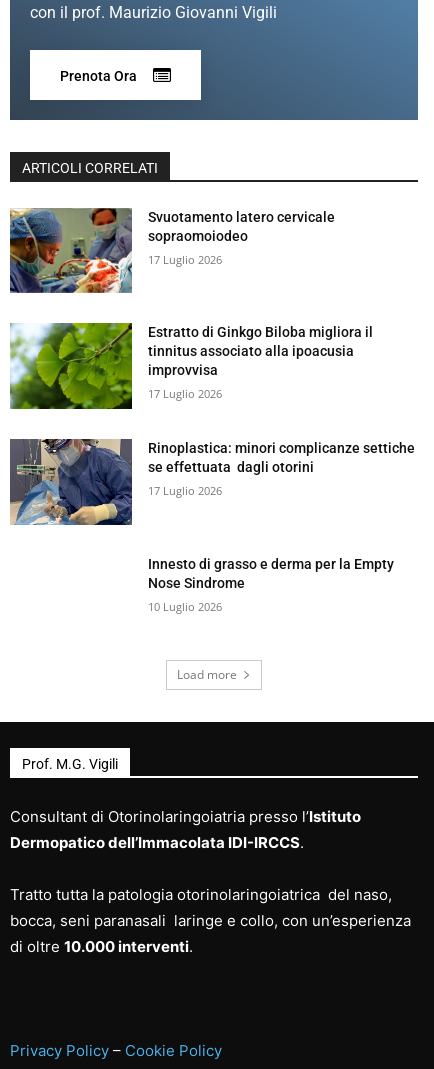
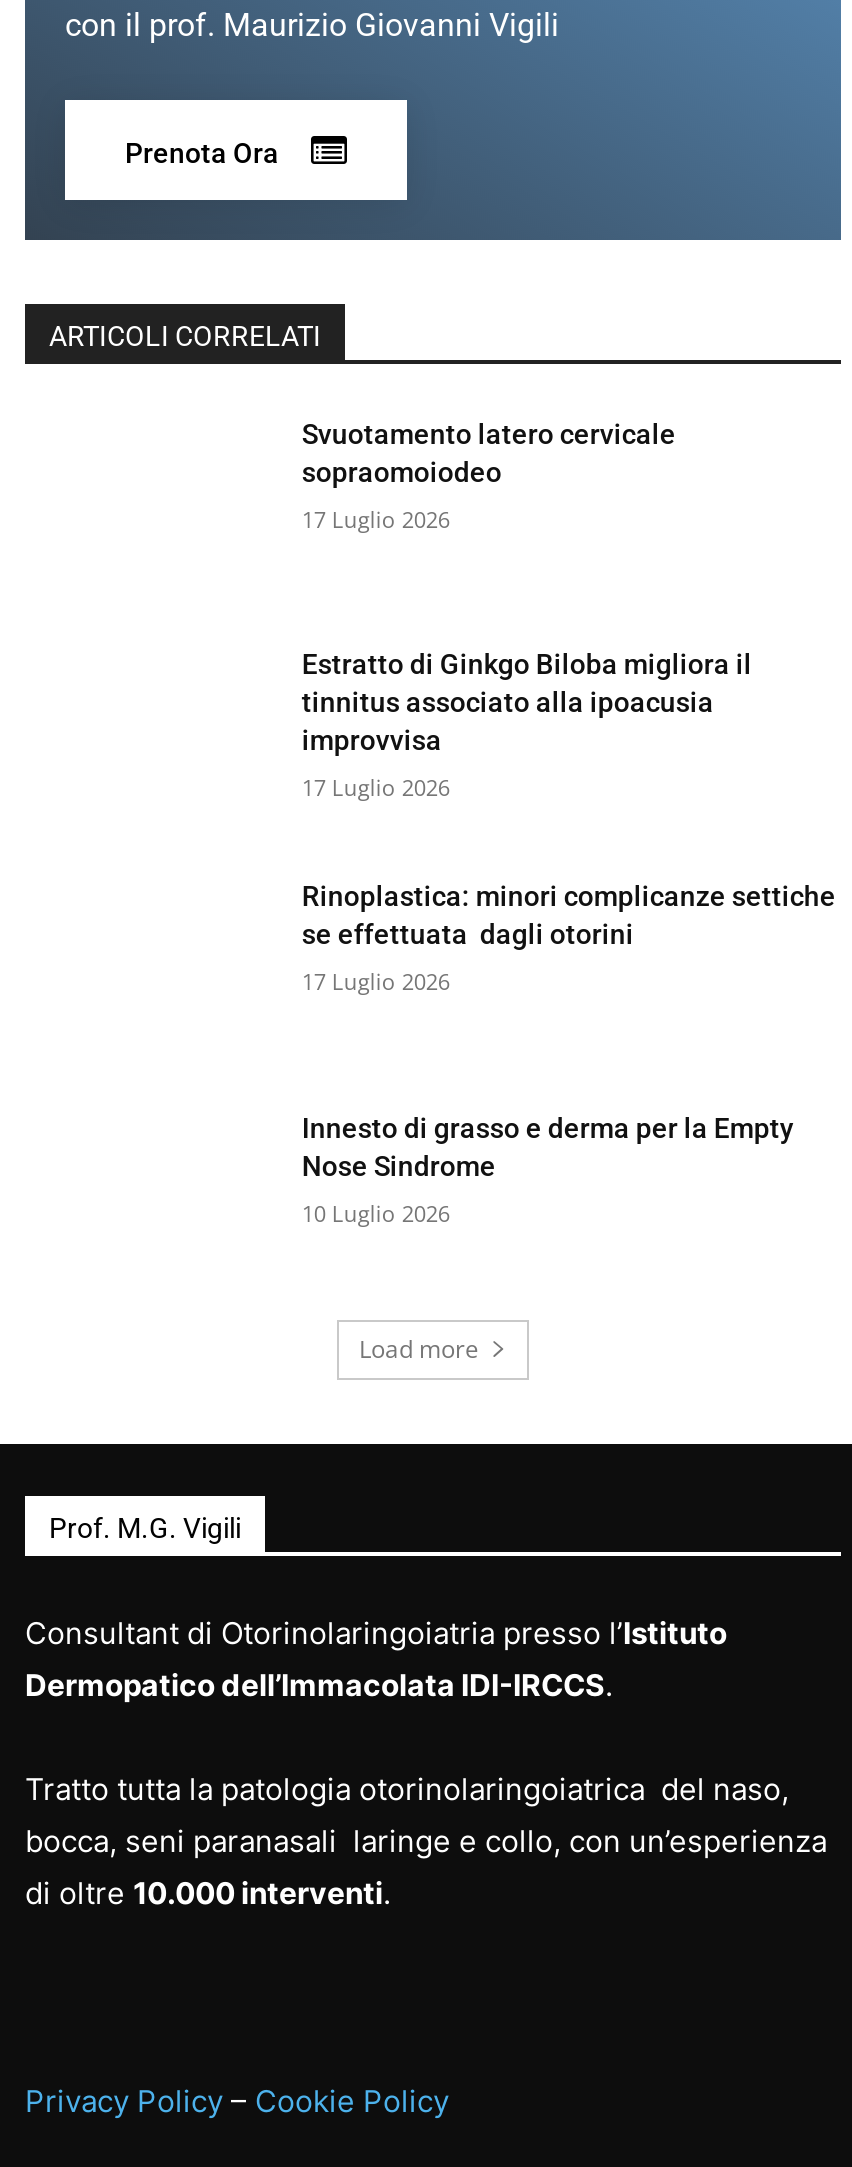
- [image]

- [image]

- [image]
